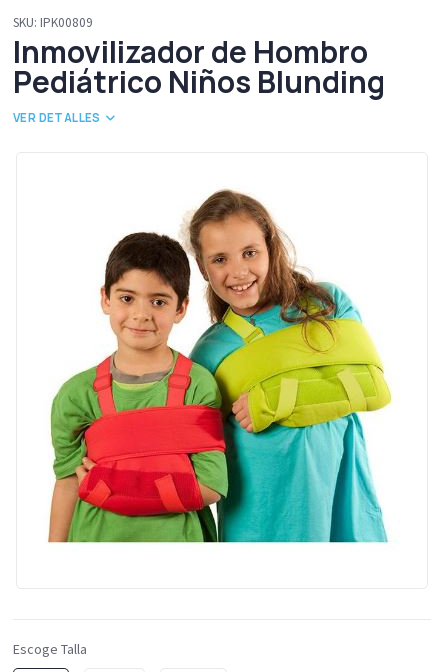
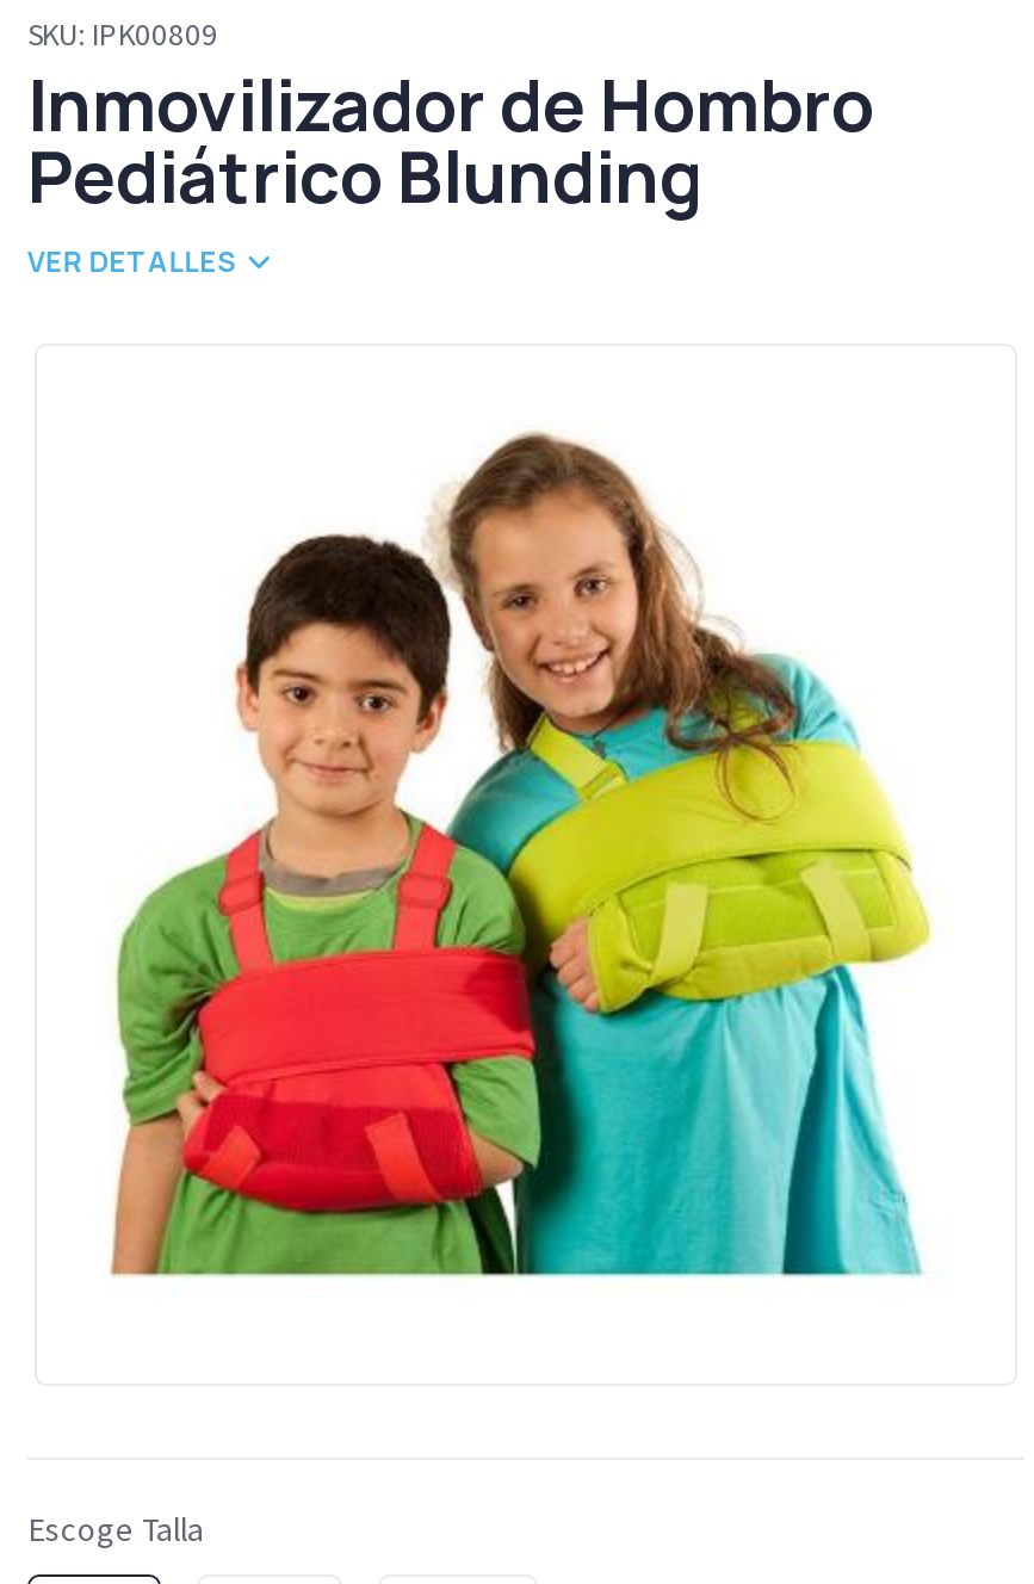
- Pediátrico Niños Blunding
+ Pediátrico Blunding
